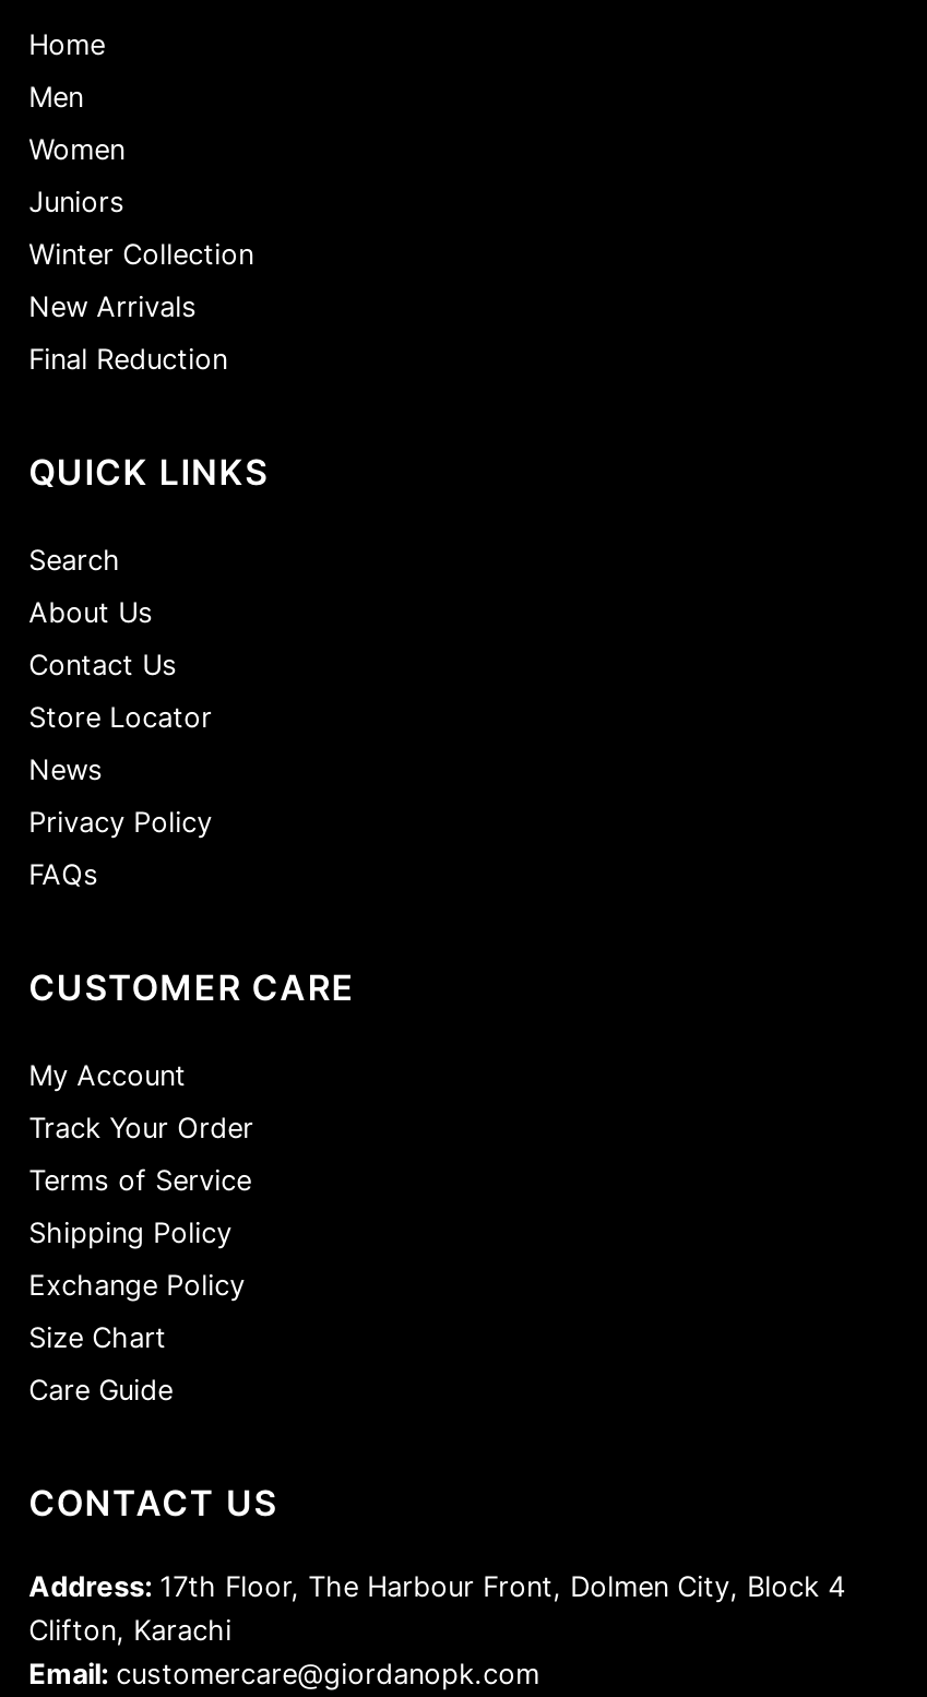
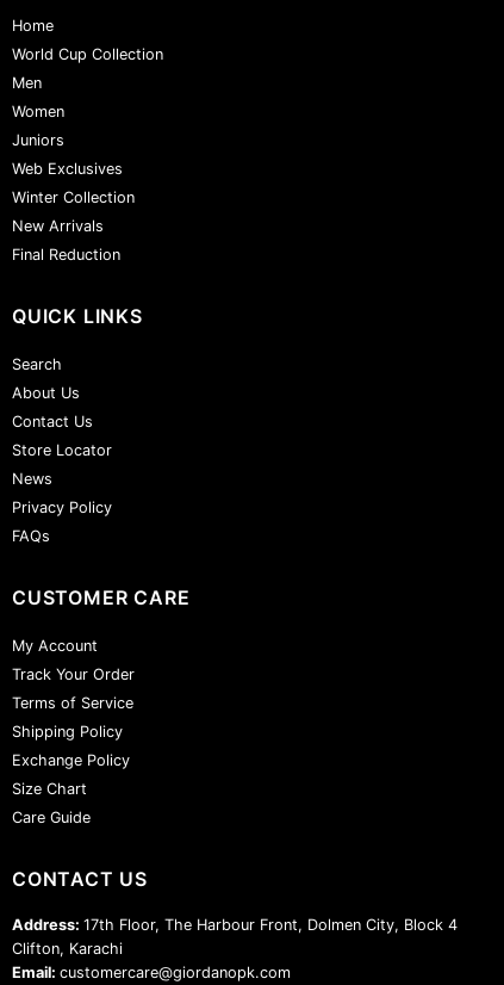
+ World Cup Collection

+ Web Exclusives
